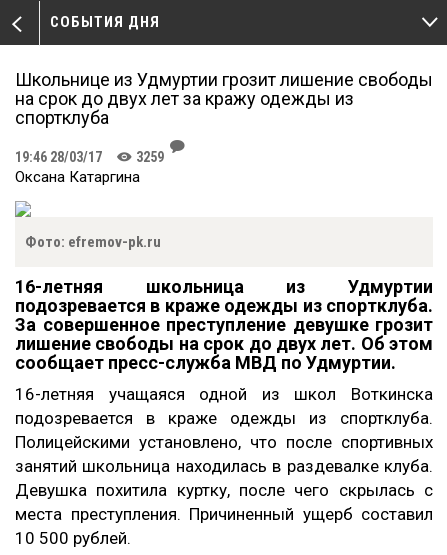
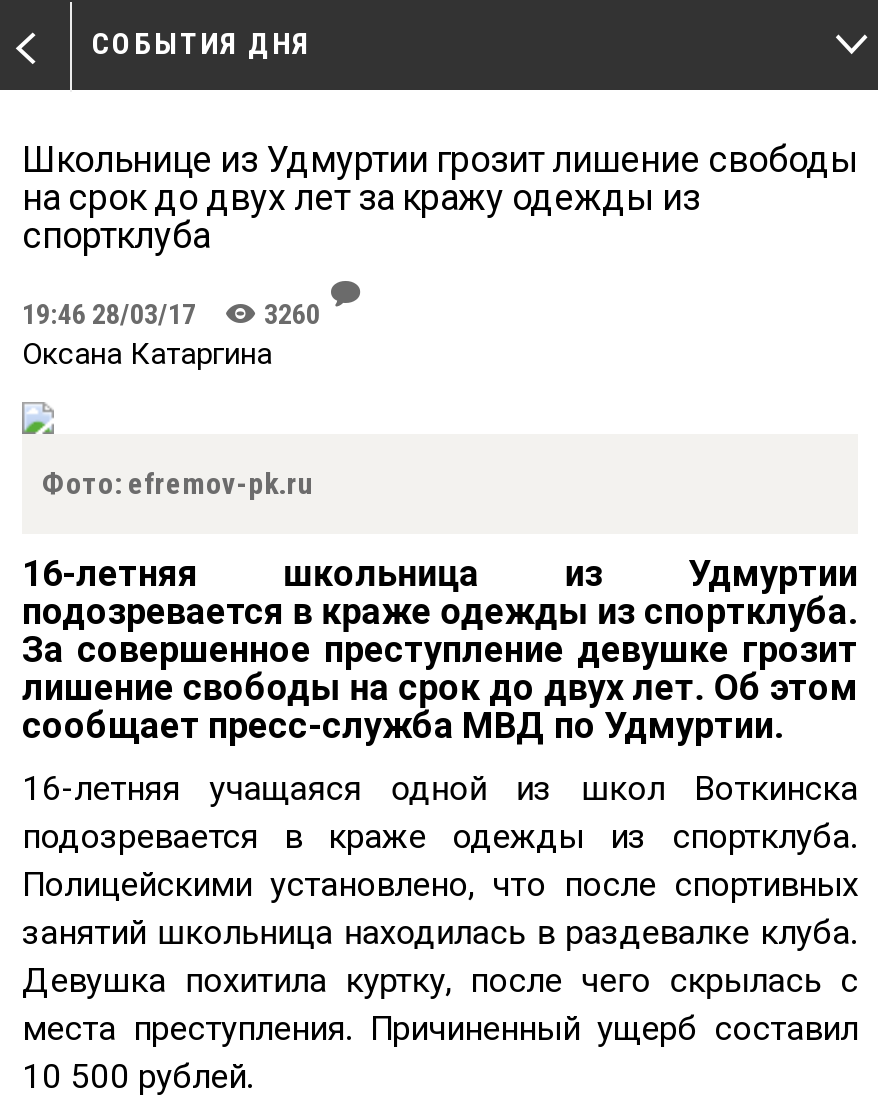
- 19:46 28/03/17 K 3259
+ 19:46 28/03/17 K 3260
